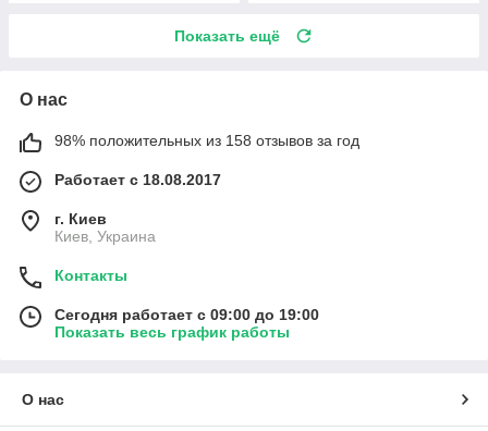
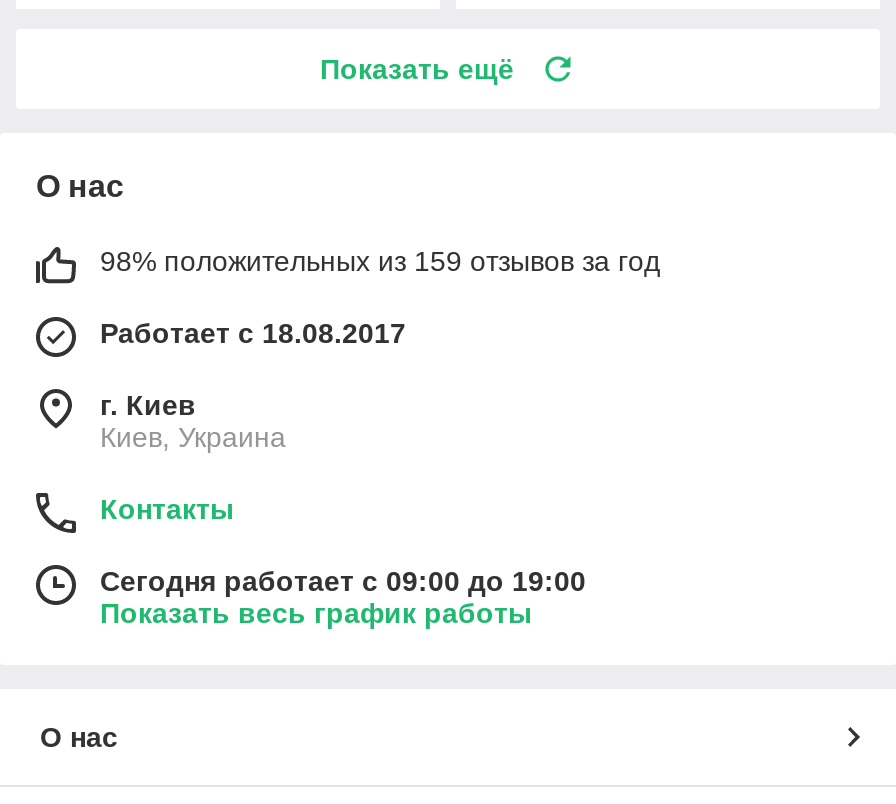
- 98% положительных из 158 отзывов за год
+ 98% положительных из 159 отзывов за год
